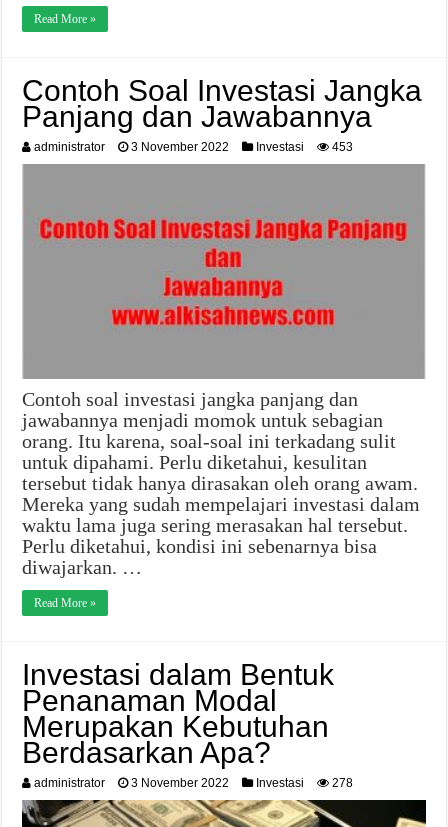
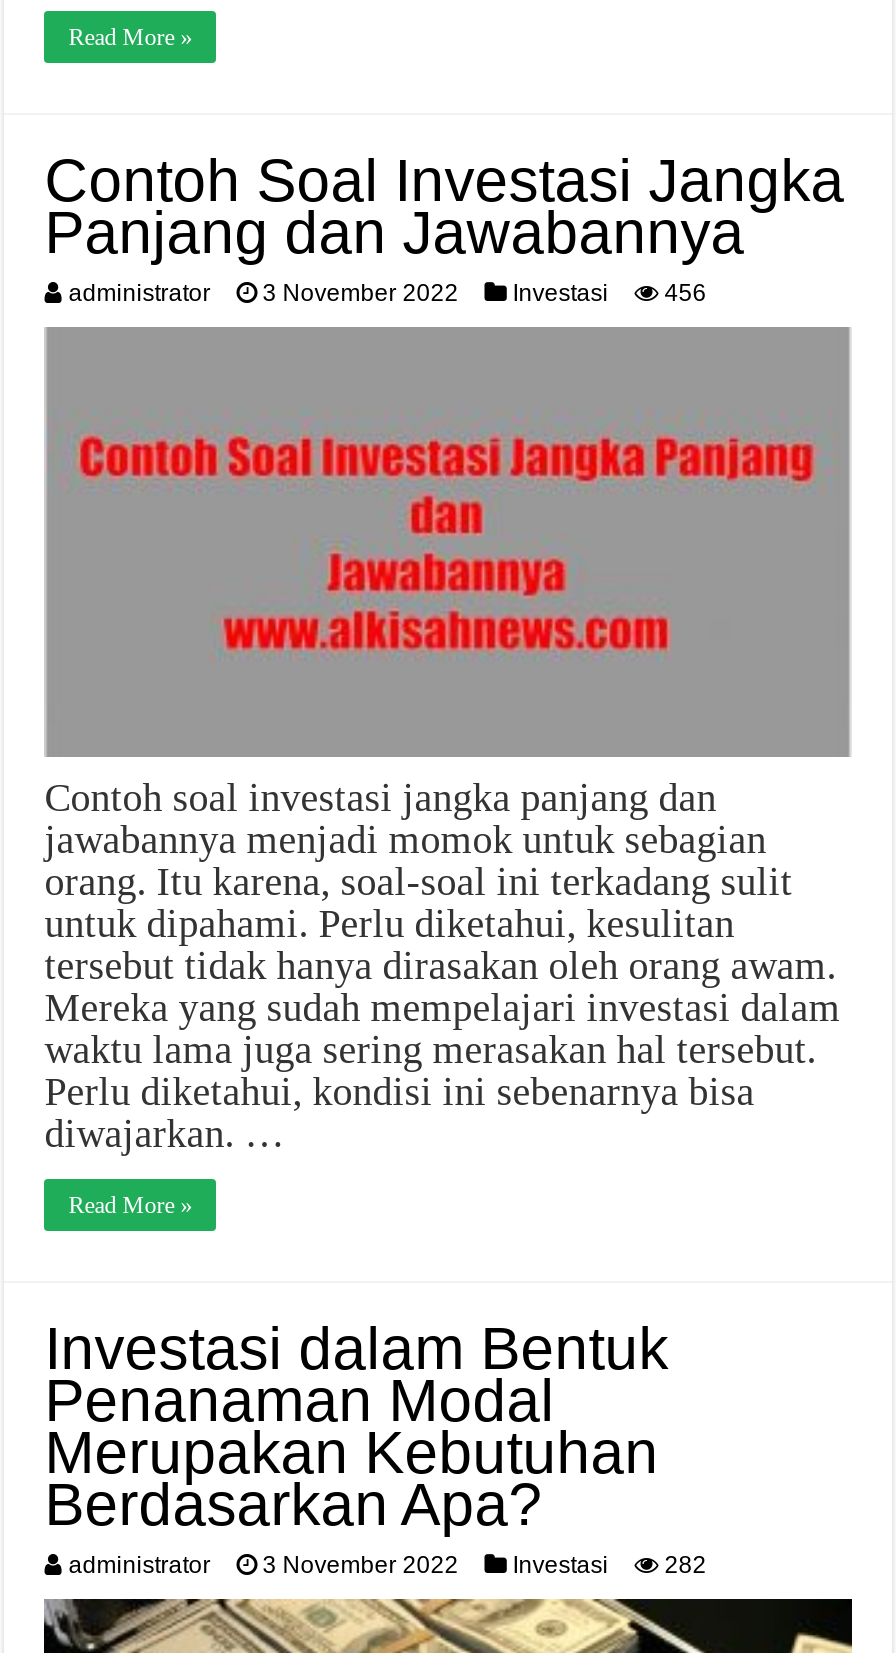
- administrator 3 November 2022 Investasi 453
+ administrator 3 November 2022 Investasi 456

- administrator 3 November 2022 Investasi 278
+ administrator 3 November 2022 Investasi 282
